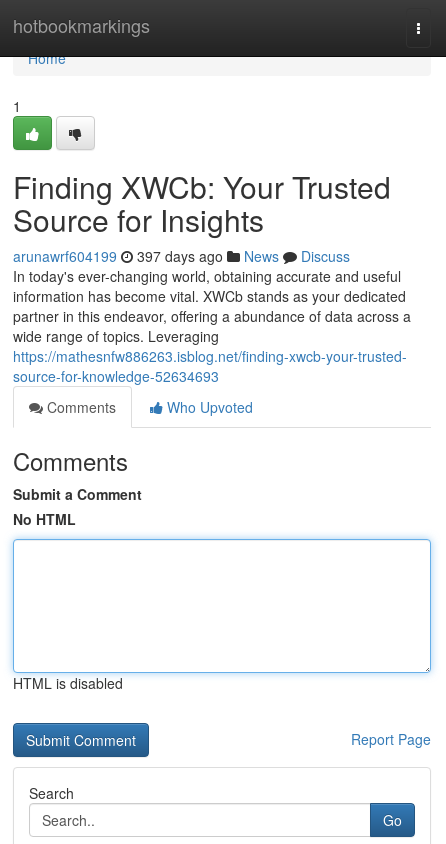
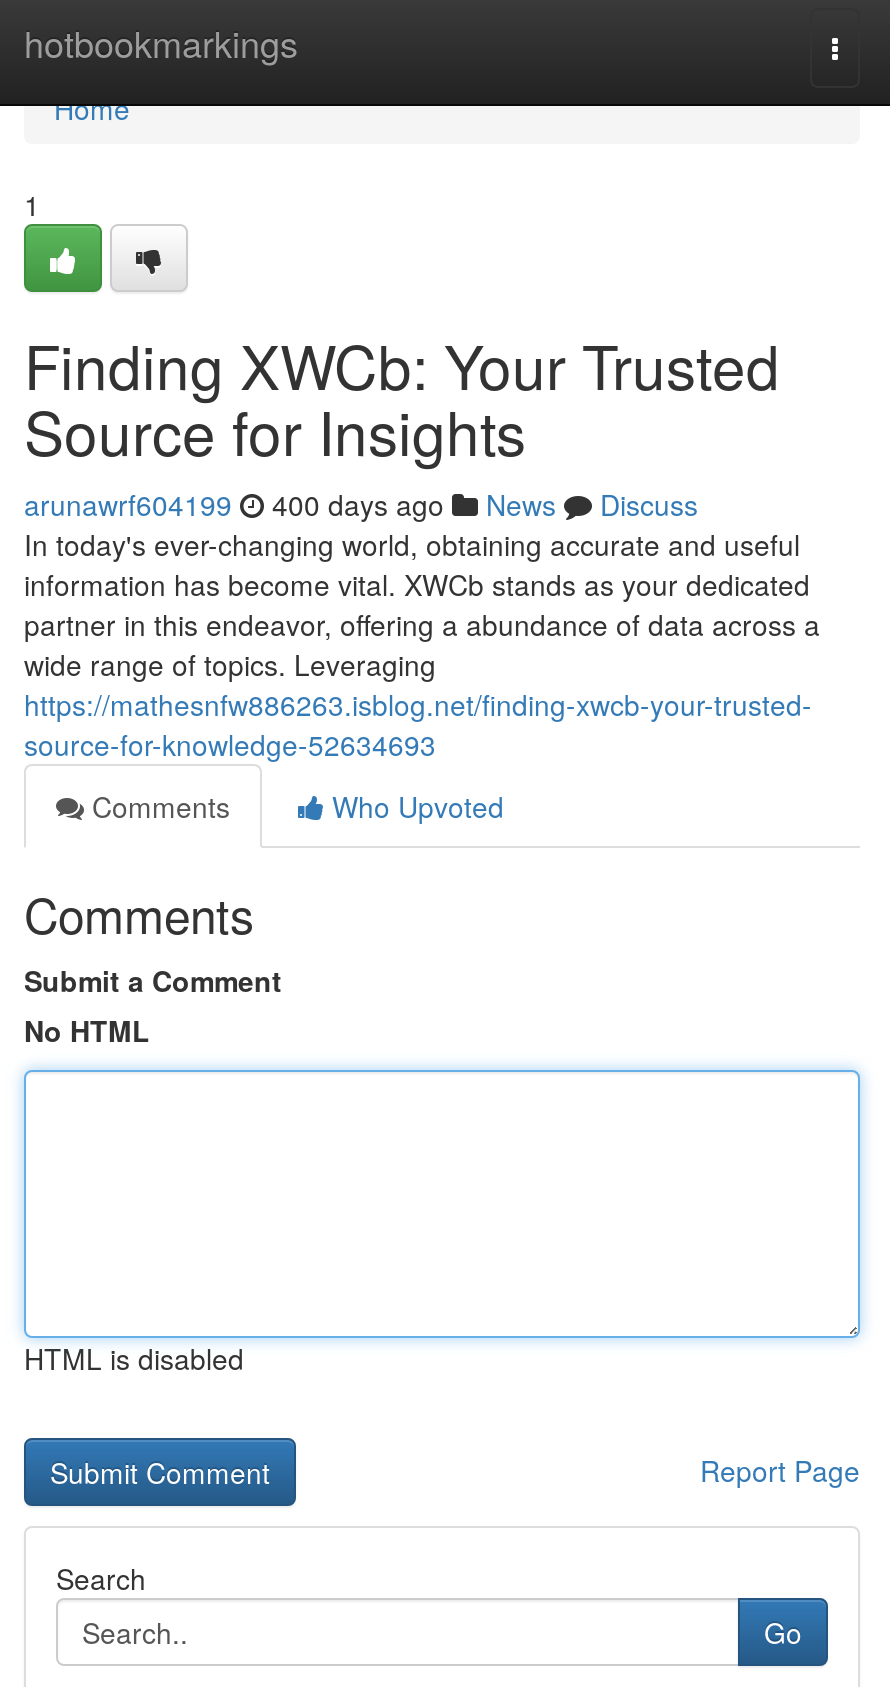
- arunawrf604199 397 days ago News Discuss
+ arunawrf604199 400 days ago News Discuss
